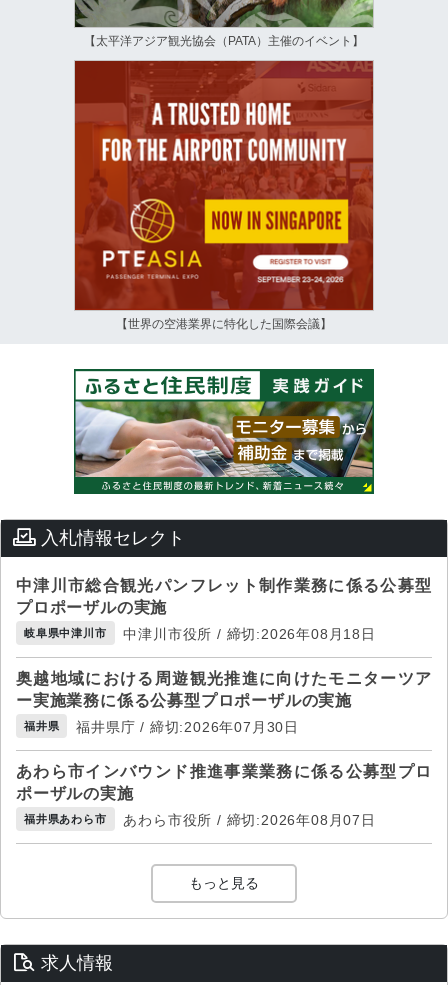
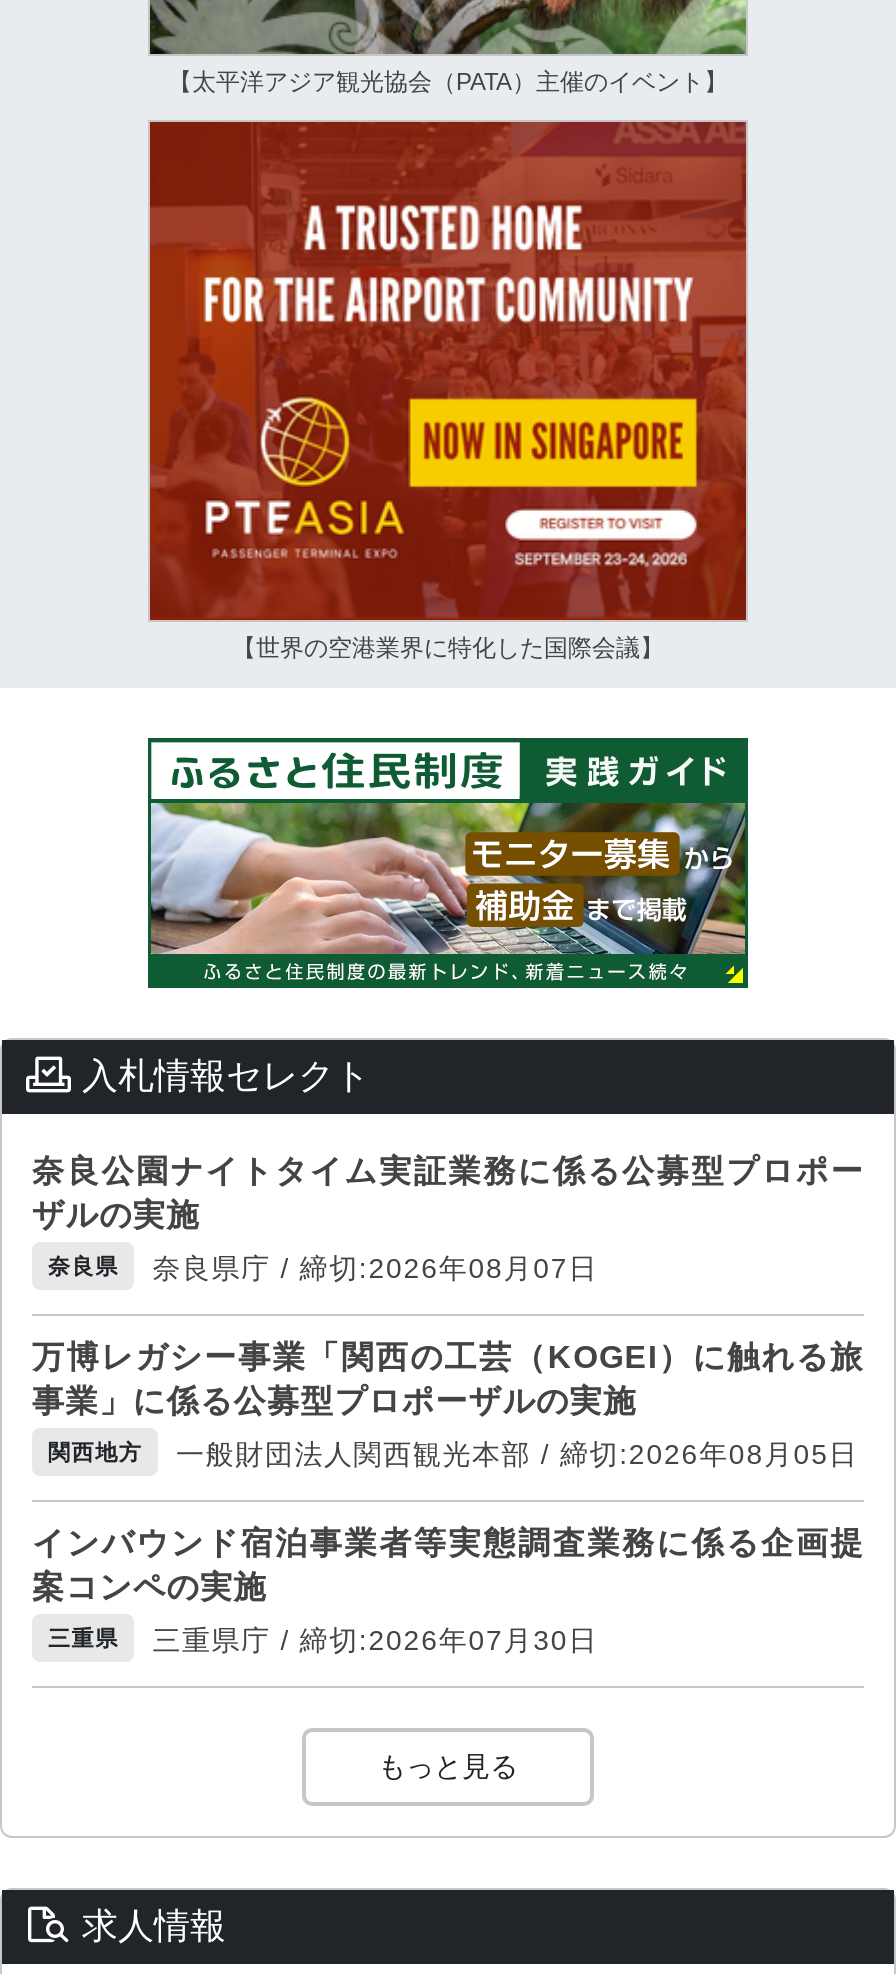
- 中津川市総合観光パンフレット制作業務に係る公募型
- プロポーザルの実施
+ 奈良公園ナイトタイム実証業務に係る公募型プロポー
+ ザルの実施

- 岐阜県中津川市
- 中津川市役所 / 締切:2026年08月18日
+ 奈良県
+ 奈良県庁 / 締切:2026年08月07日

- 奥越地域における周遊観光推進に向けたモニターツア
- ー実施業務に係る公募型プロポーザルの実施
+ 万博レガシー事業「関西の工芸（KOGEI）に触れる旅
+ 事業」に係る公募型プロポーザルの実施

- 福井県
- 福井県庁 / 締切:2026年07月30日
+ 関西地方
+ 一般財団法人関西観光本部 / 締切:2026年08月05日

- あわら市インバウンド推進事業業務に係る公募型プロ
- ポーザルの実施
+ インバウンド宿泊事業者等実態調査業務に係る企画提
+ 案コンペの実施

- 福井県あわら市
- あわら市役所 / 締切:2026年08月07日
+ 三重県
+ 三重県庁 / 締切:2026年07月30日
